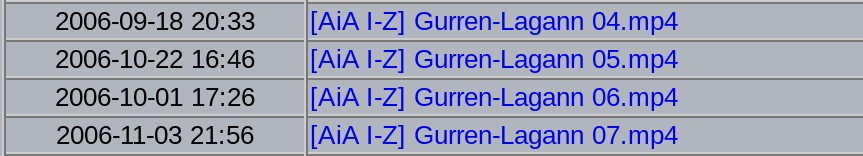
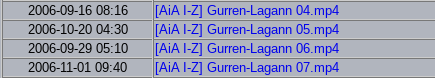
- 2006-09-18 20:33 [AiA I-Z] Gurren-Lagann 04.mp4
+ 2006-09-16 08:16 [AiA I-Z] Gurren-Lagann 04.mp4

- 2006-10-22 16:46 [AiA I-Z] Gurren-Lagann 05.mp4
+ 2006-10-20 04:30 [AiA I-Z] Gurren-Lagann 05.mp4

- 2006-10-01 17:26 [AiA I-Z] Gurren-Lagann 06.mp4
+ 2006-09-29 05:10 [AiA I-Z] Gurren-Lagann 06.mp4

- 2006-11-03 21:56 [AiA I-Z] Gurren-Lagann 07.mp4
+ 2006-11-01 09:40 [AiA I-Z] Gurren-Lagann 07.mp4
